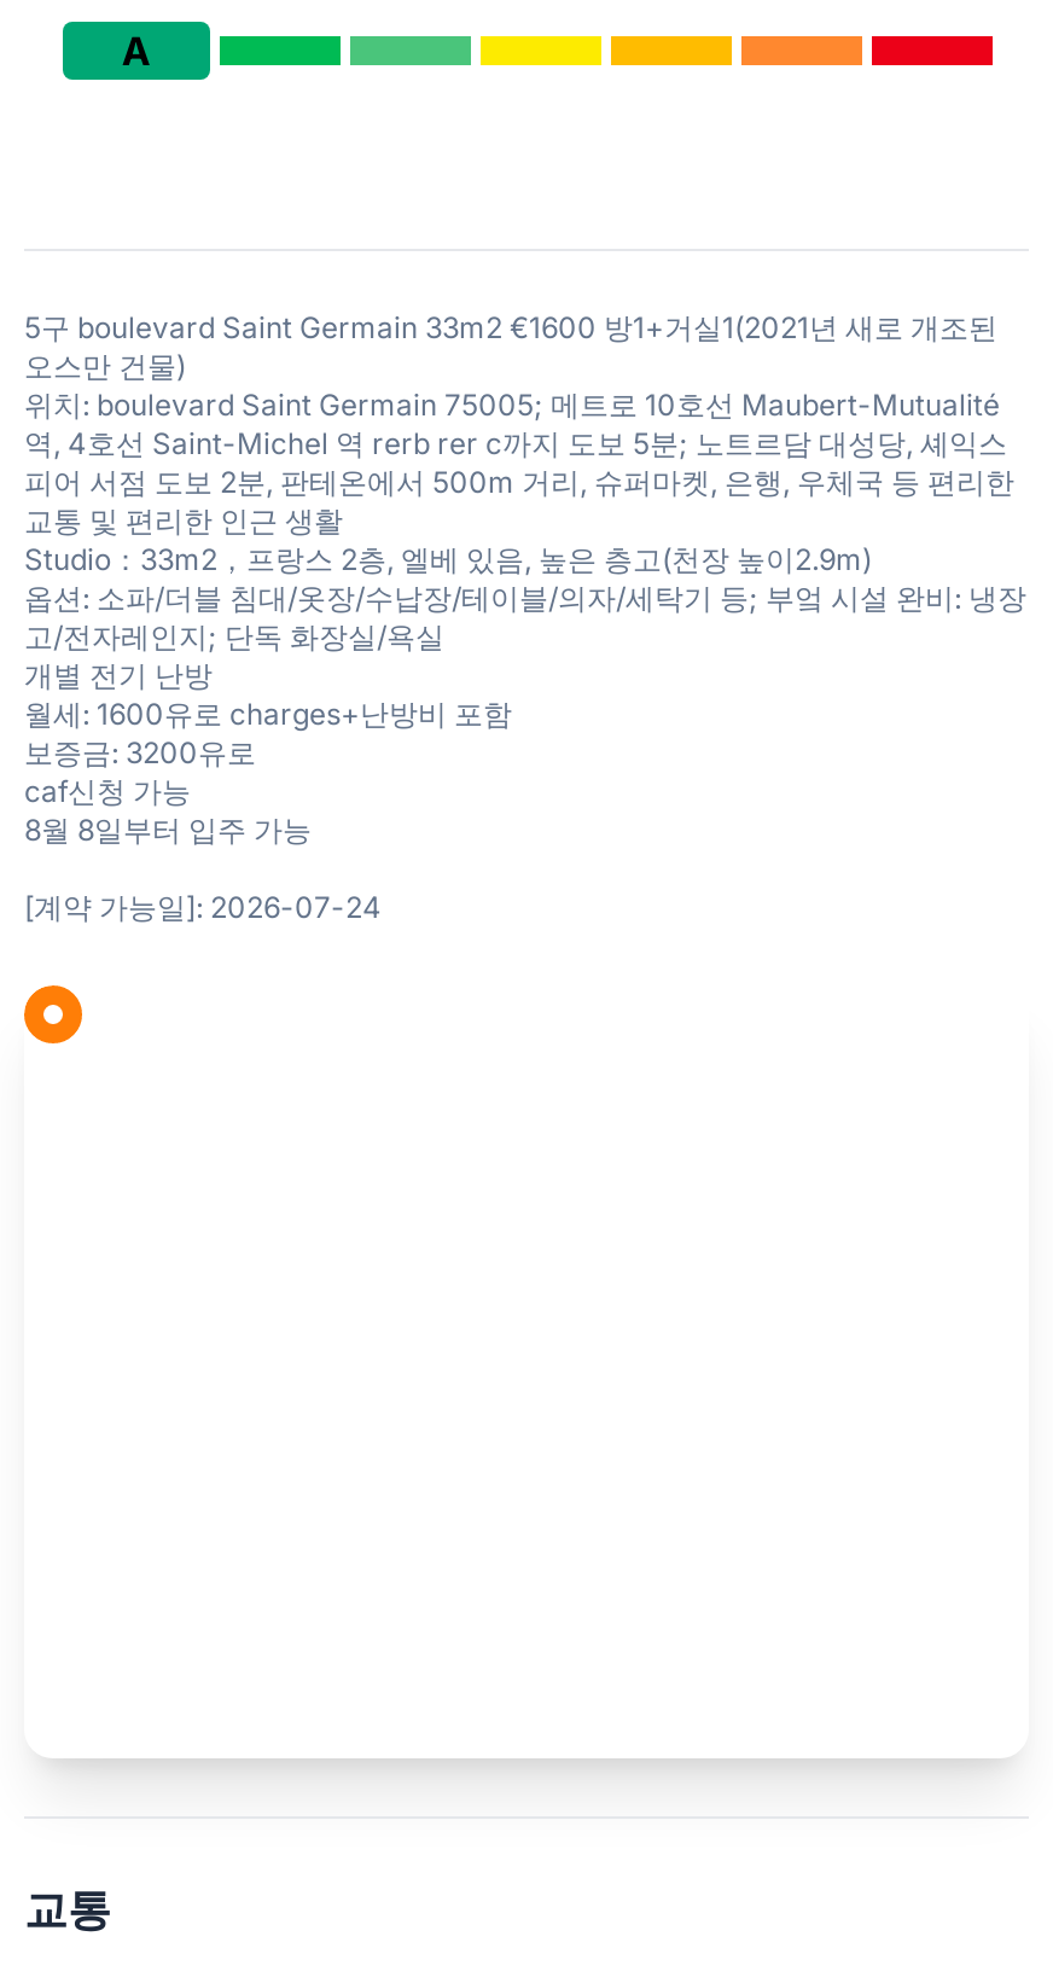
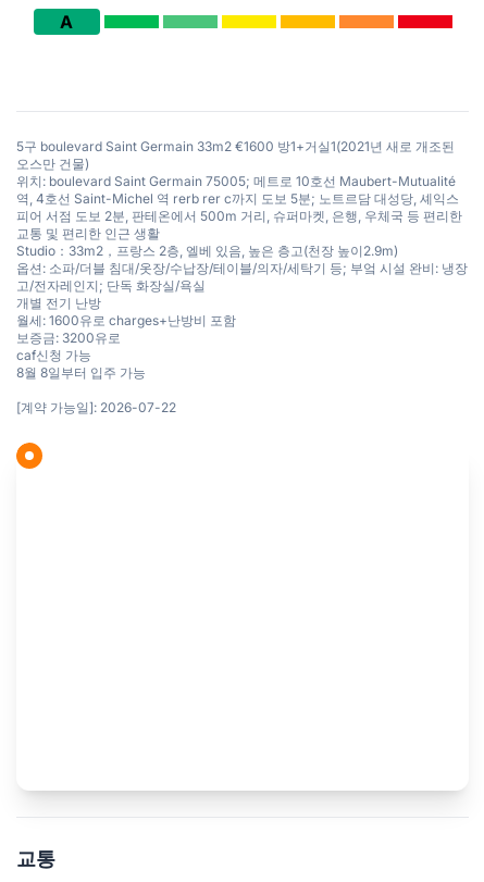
- [계약 가능일]: 2026-07-24
+ [계약 가능일]: 2026-07-22
